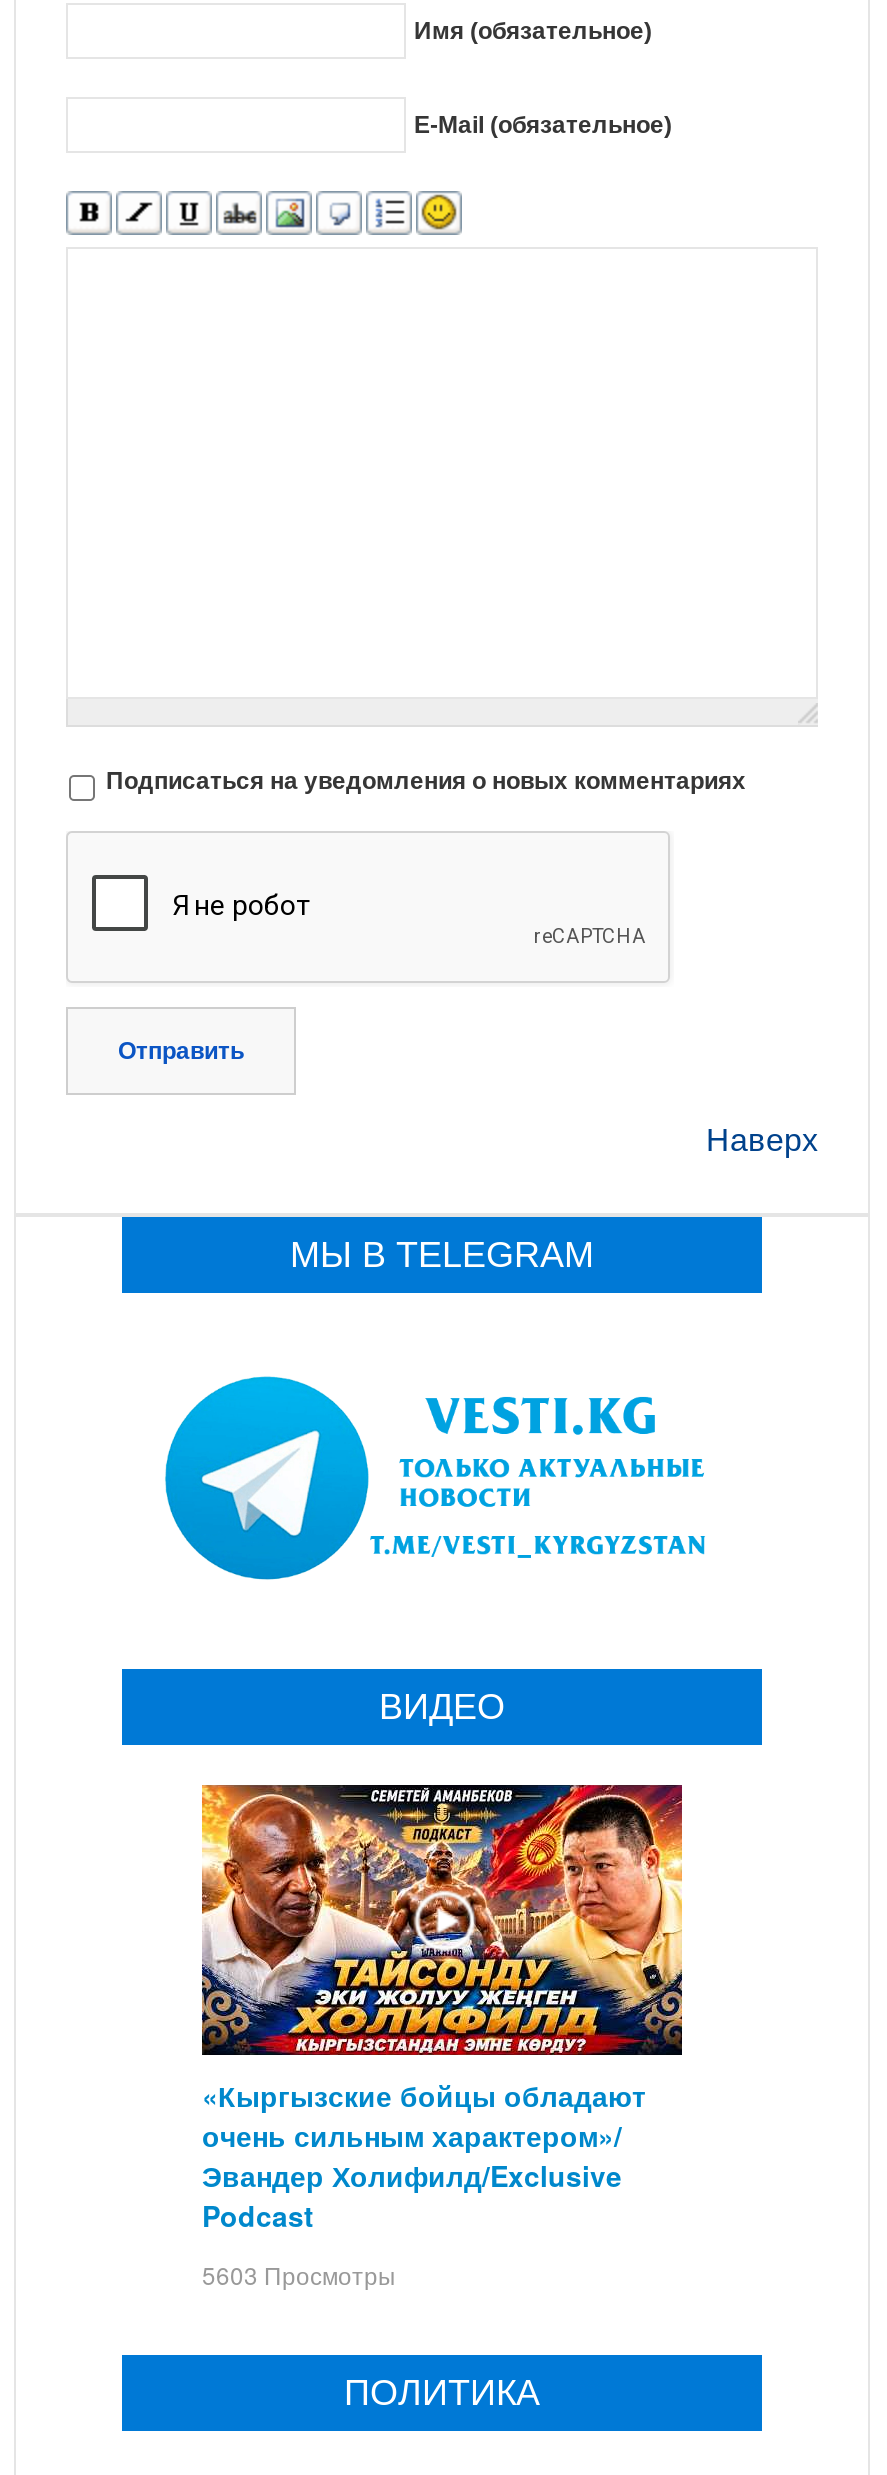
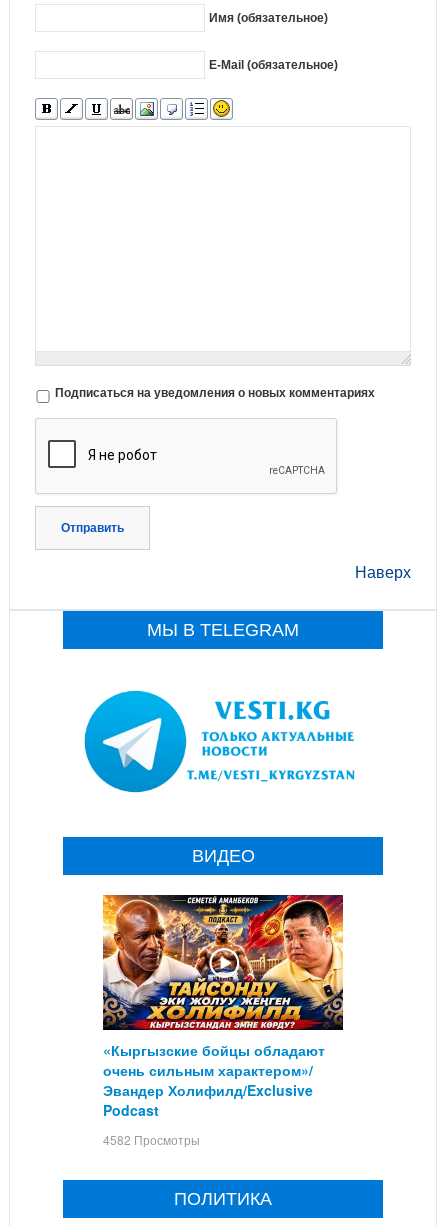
- 5603 Просмотры
+ 4582 Просмотры
